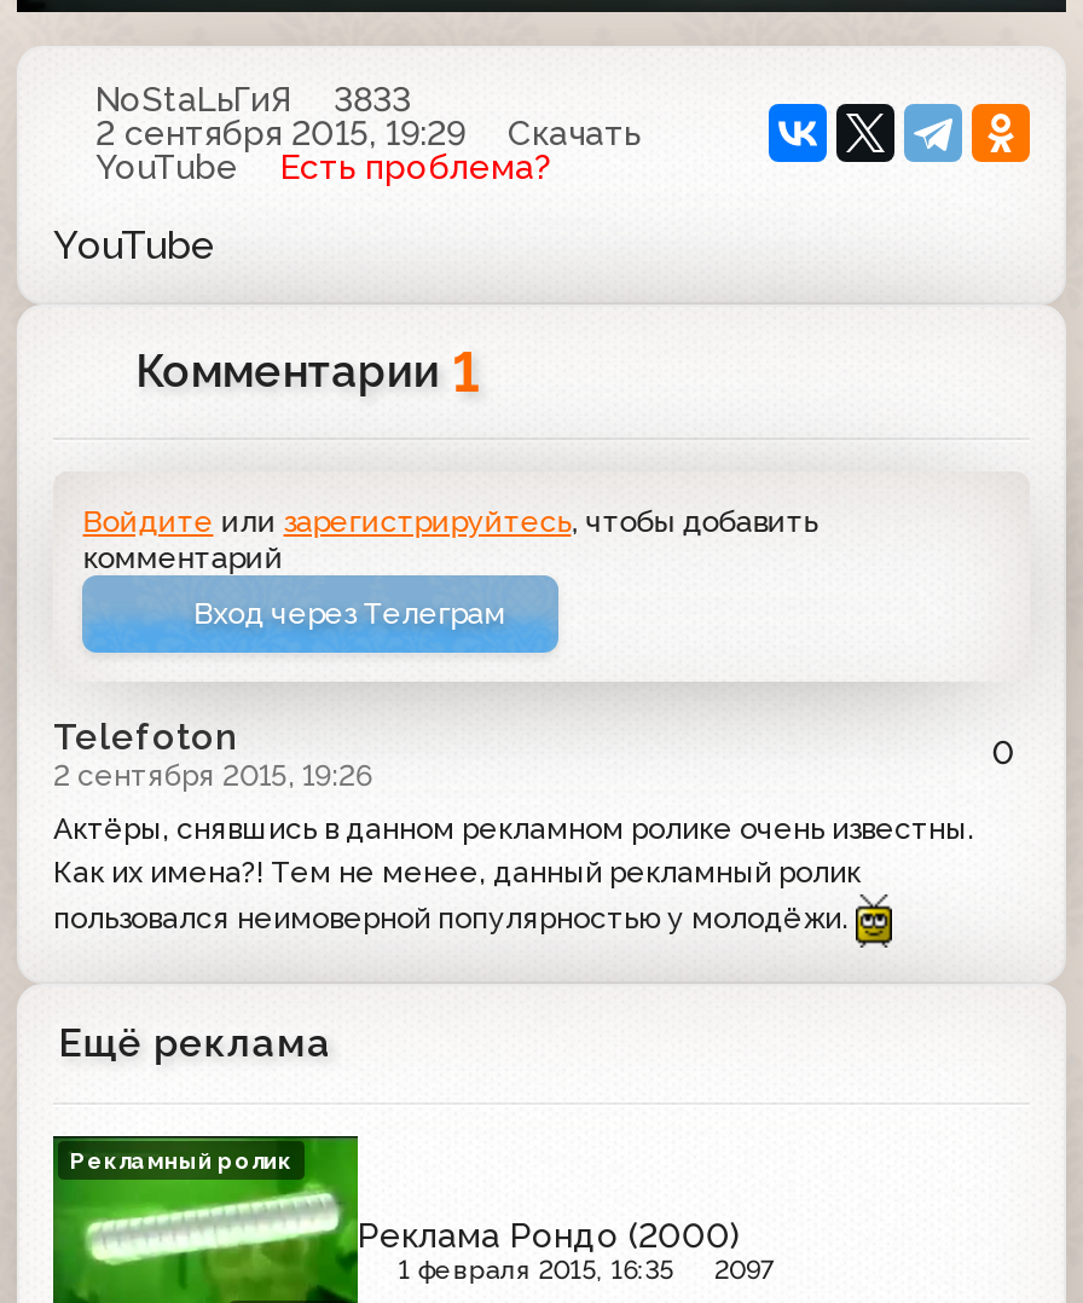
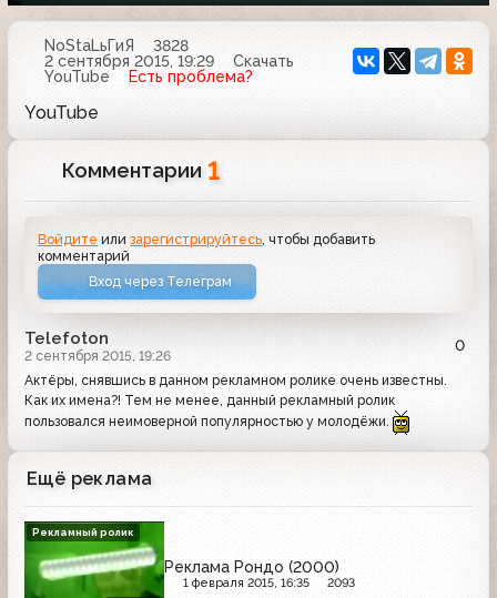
- 3833
+ 3828

- 1 февраля 2015, 16:35 2097
+ 1 февраля 2015, 16:35 2093
